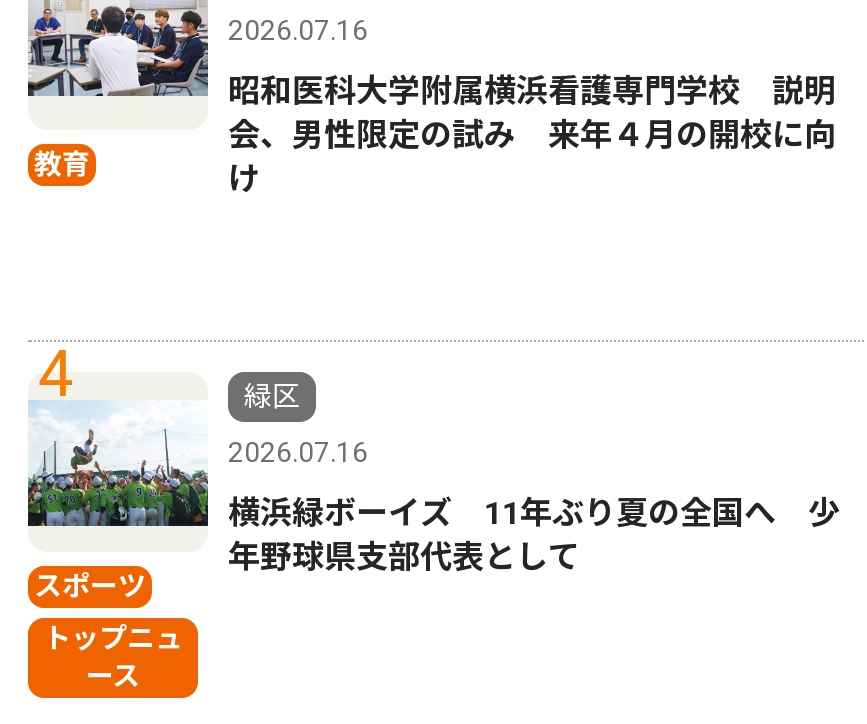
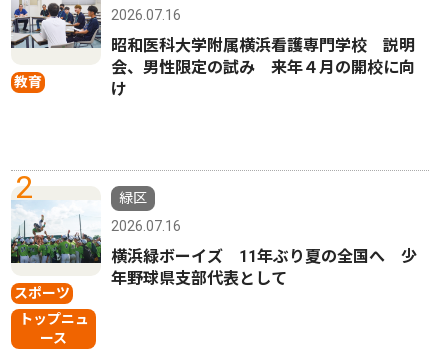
- 4
+ 2
